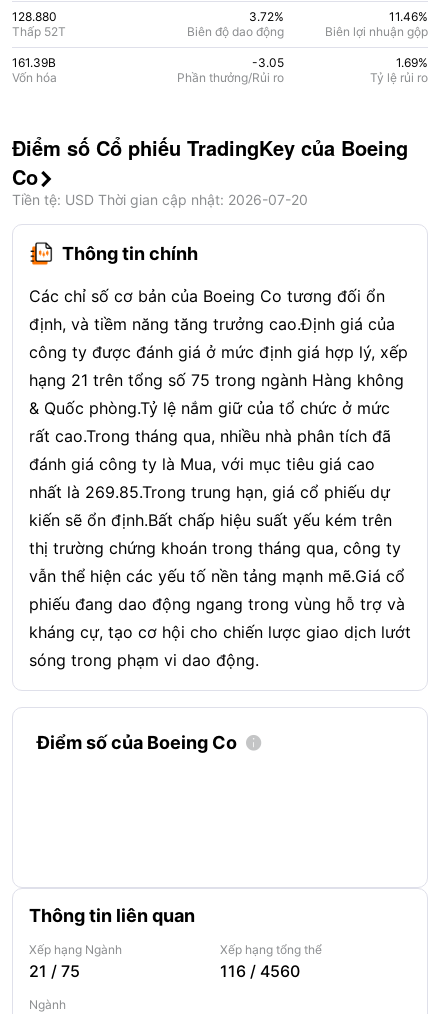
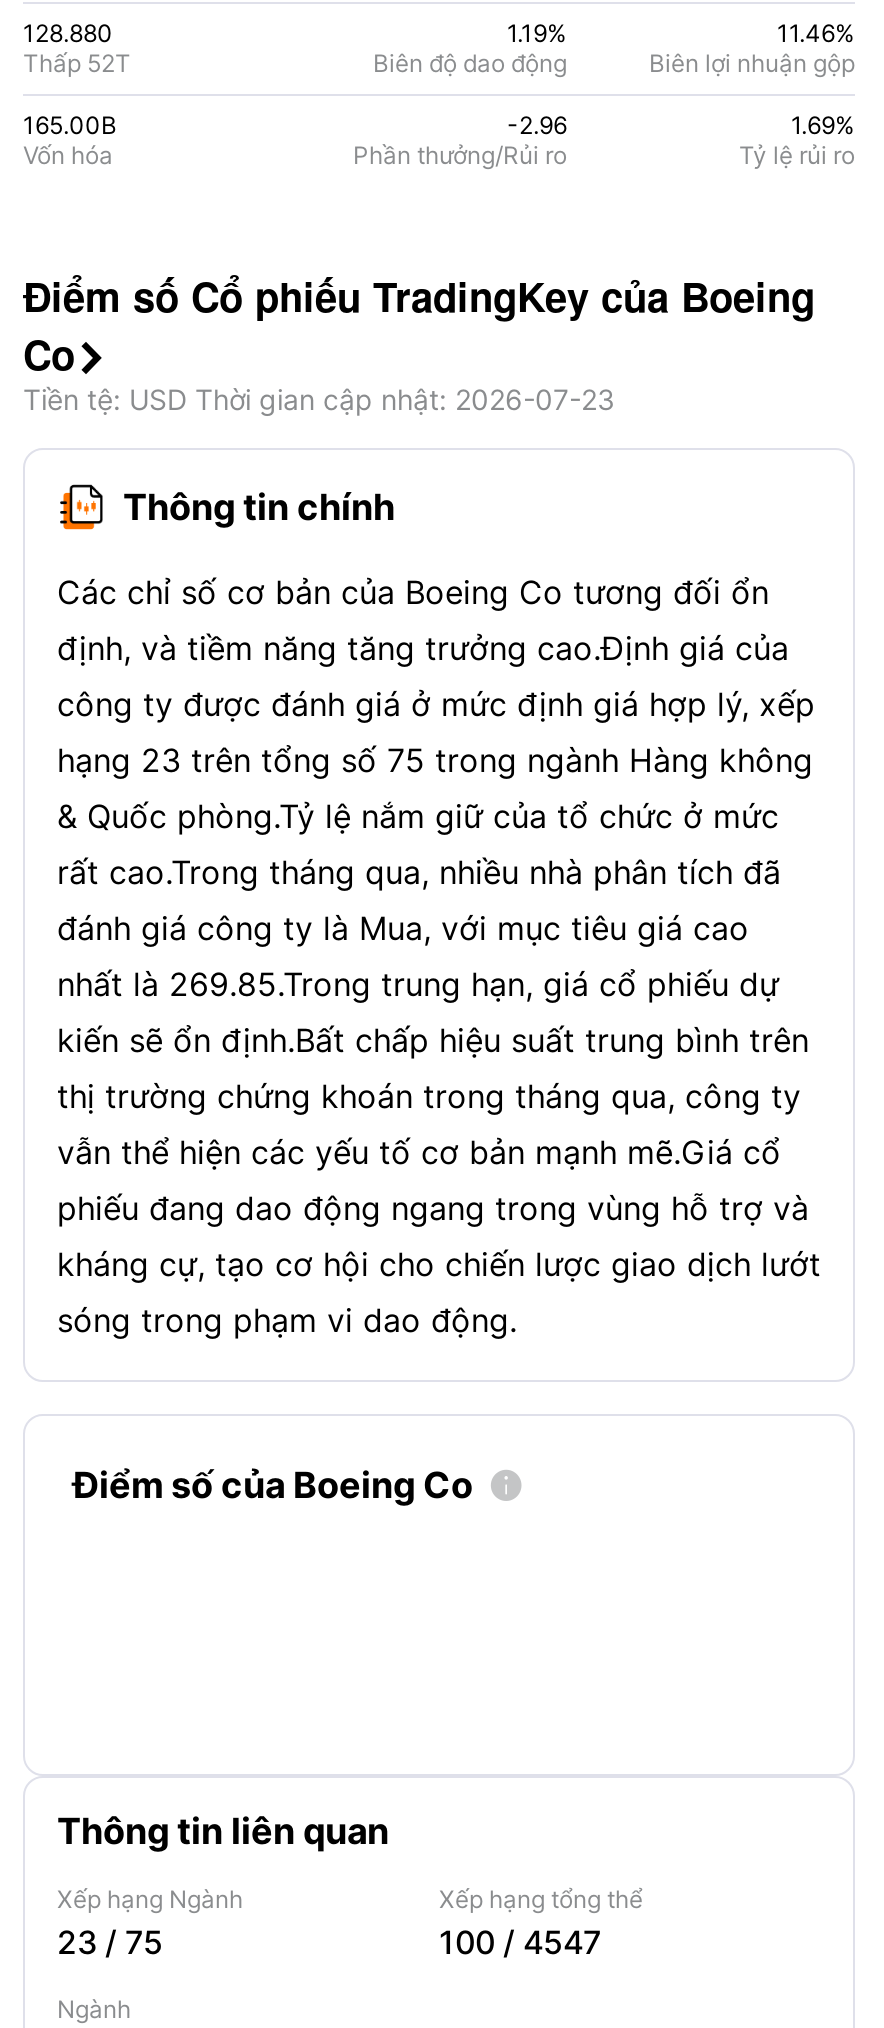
- 3.72%
+ 1.19%

- 161.39B
+ 165.00B

- -3.05
+ -2.96

- Tiền tệ: USD Thời gian cập nhật: 2026-07-20
+ Tiền tệ: USD Thời gian cập nhật: 2026-07-23

- hạng 21 trên tổng số 75 trong ngành Hàng không
+ hạng 23 trên tổng số 75 trong ngành Hàng không

- kiến sẽ ổn định.Bất chấp hiệu suất yếu kém trên
+ kiến sẽ ổn định.Bất chấp hiệu suất trung bình trên

- vẫn thể hiện các yếu tố nền tảng mạnh mẽ.Giá cổ
+ vẫn thể hiện các yếu tố cơ bản mạnh mẽ.Giá cổ

- 21 / 75
+ 23 / 75

- 116 / 4560
+ 100 / 4547
